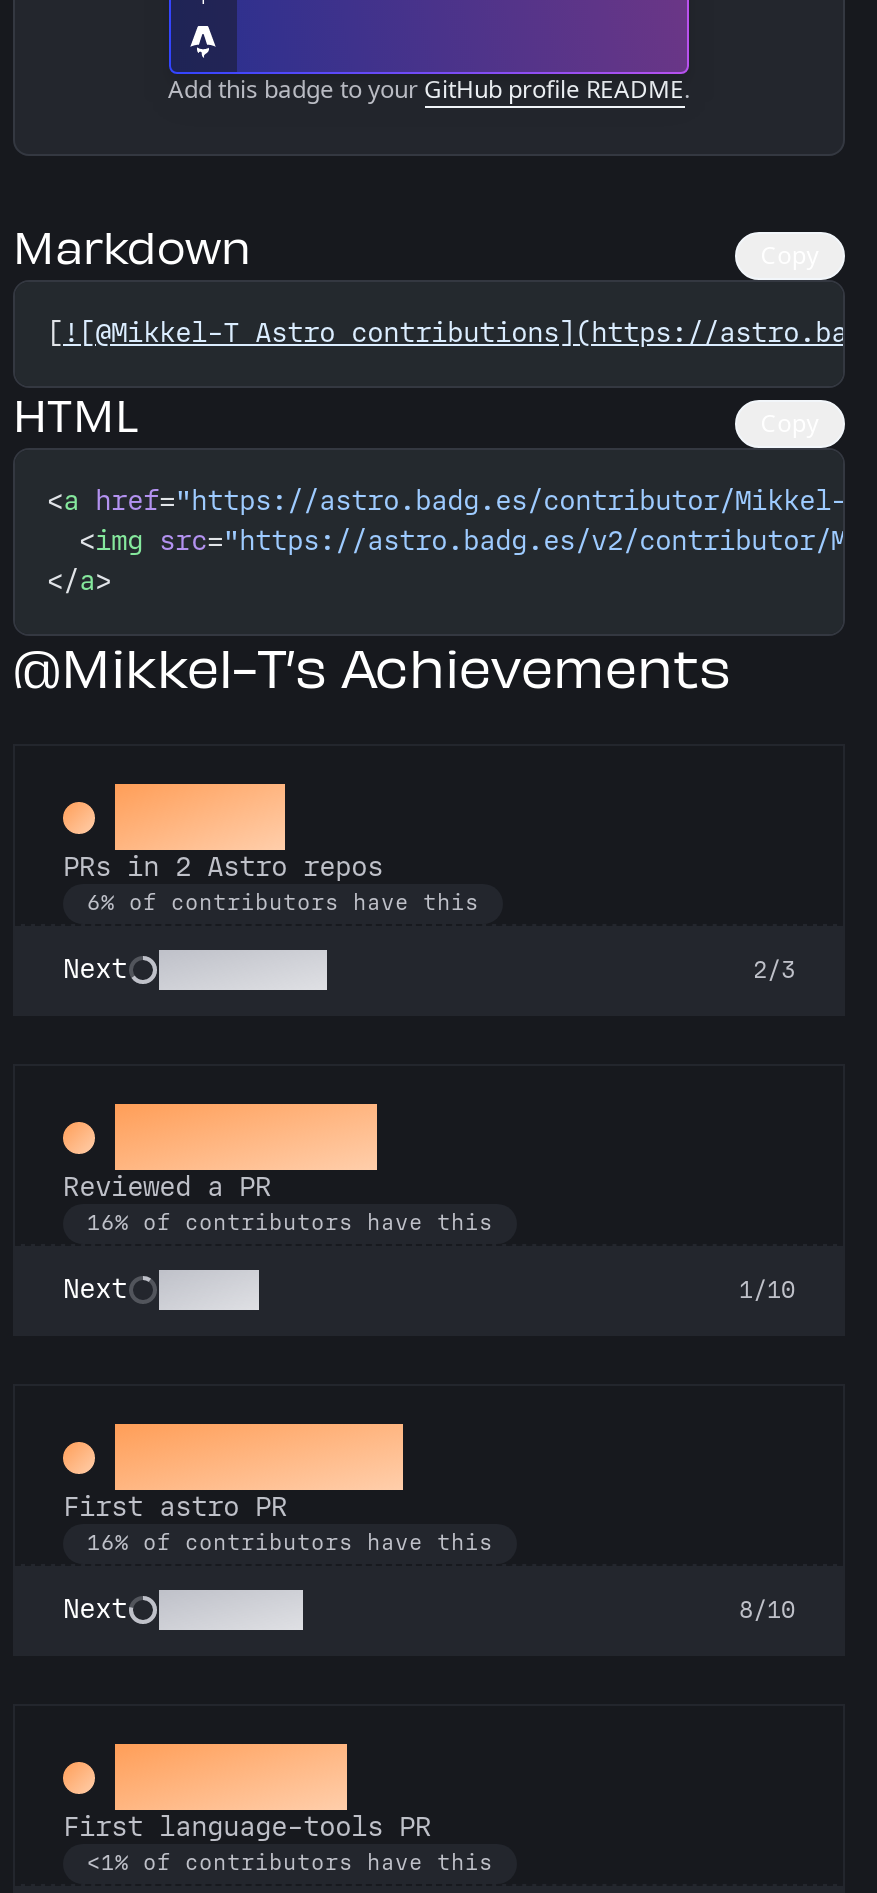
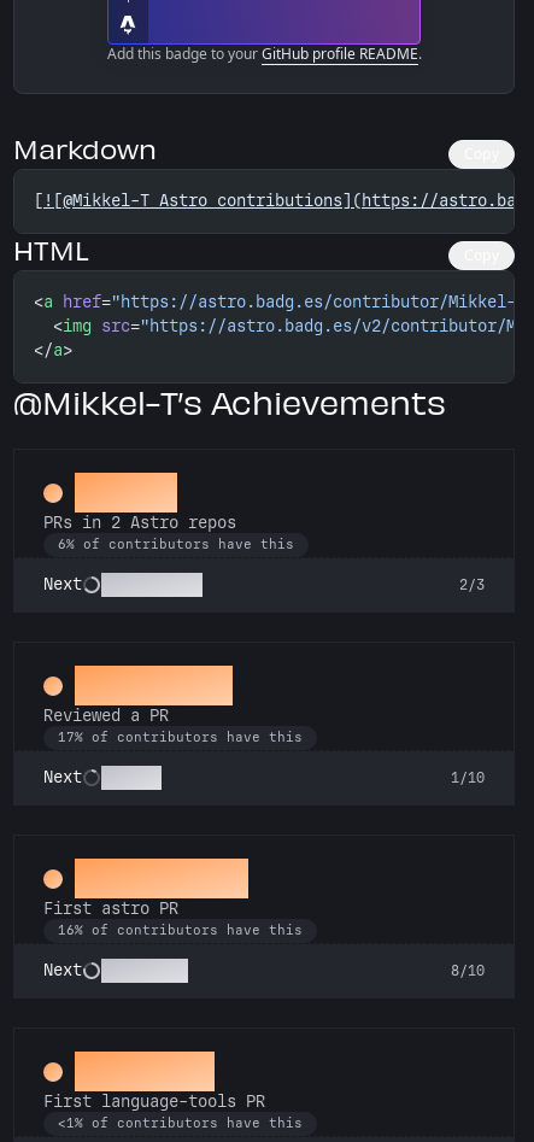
- 16% of contributors have this
+ 17% of contributors have this
